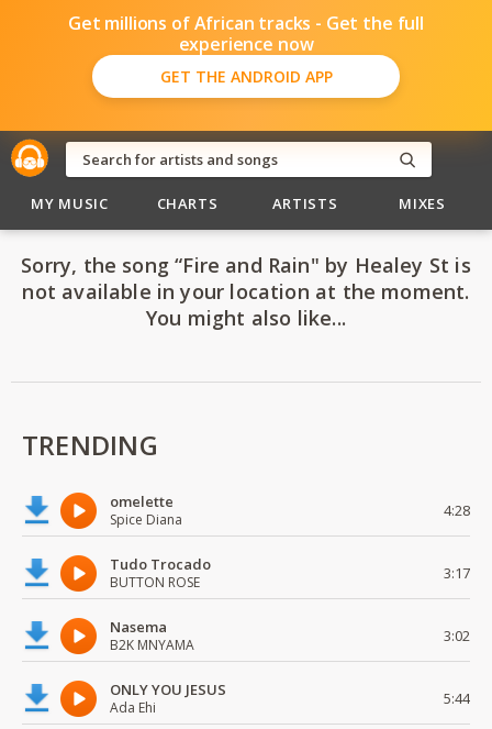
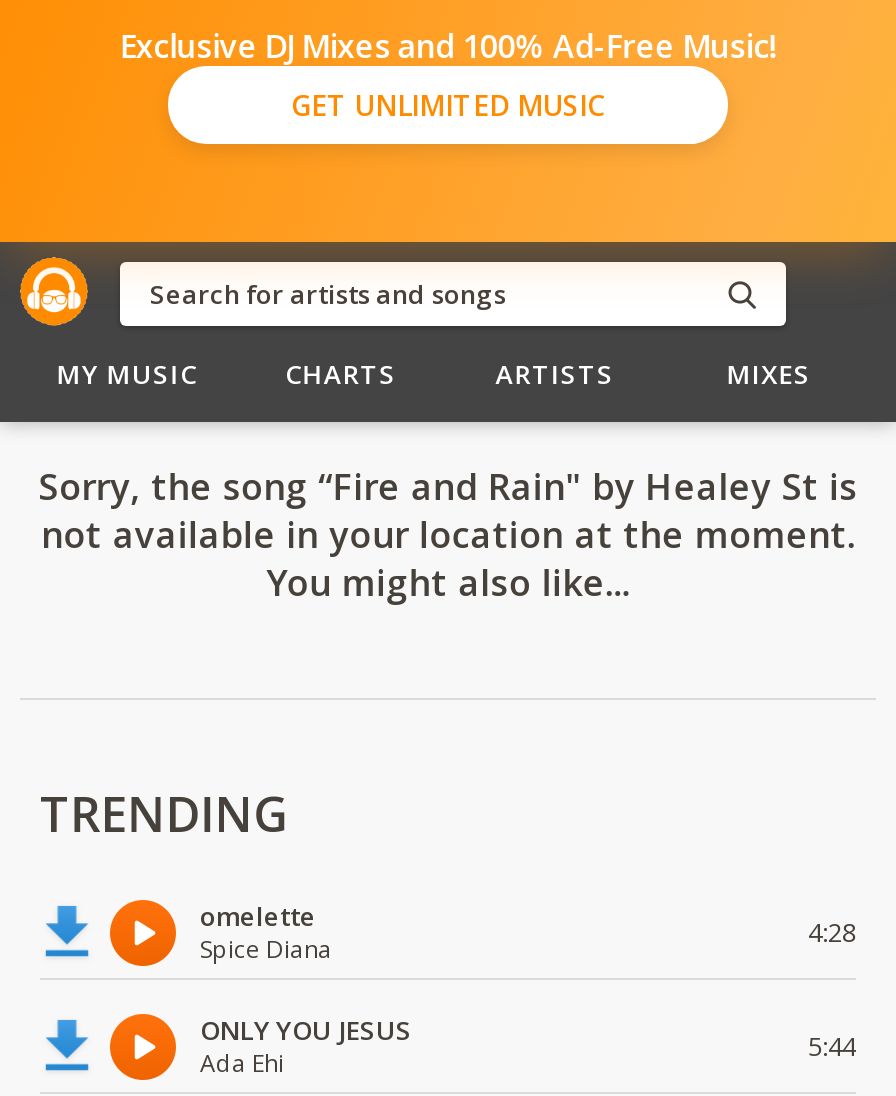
- Get millions of African tracks - Get the full
- experience now
- GET THE ANDROID APP
+ Exclusive DJ Mixes and 100% Ad-Free Music!
+ GET UNLIMITED MUSIC

- Tudo Trocado
- BUTTON ROSE
- 3:17
- Nasema
- B2K MNYAMA
- 3:02
